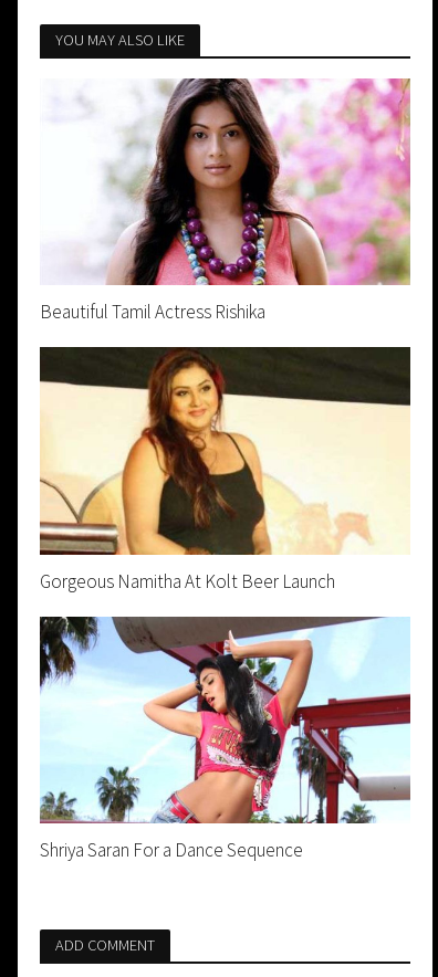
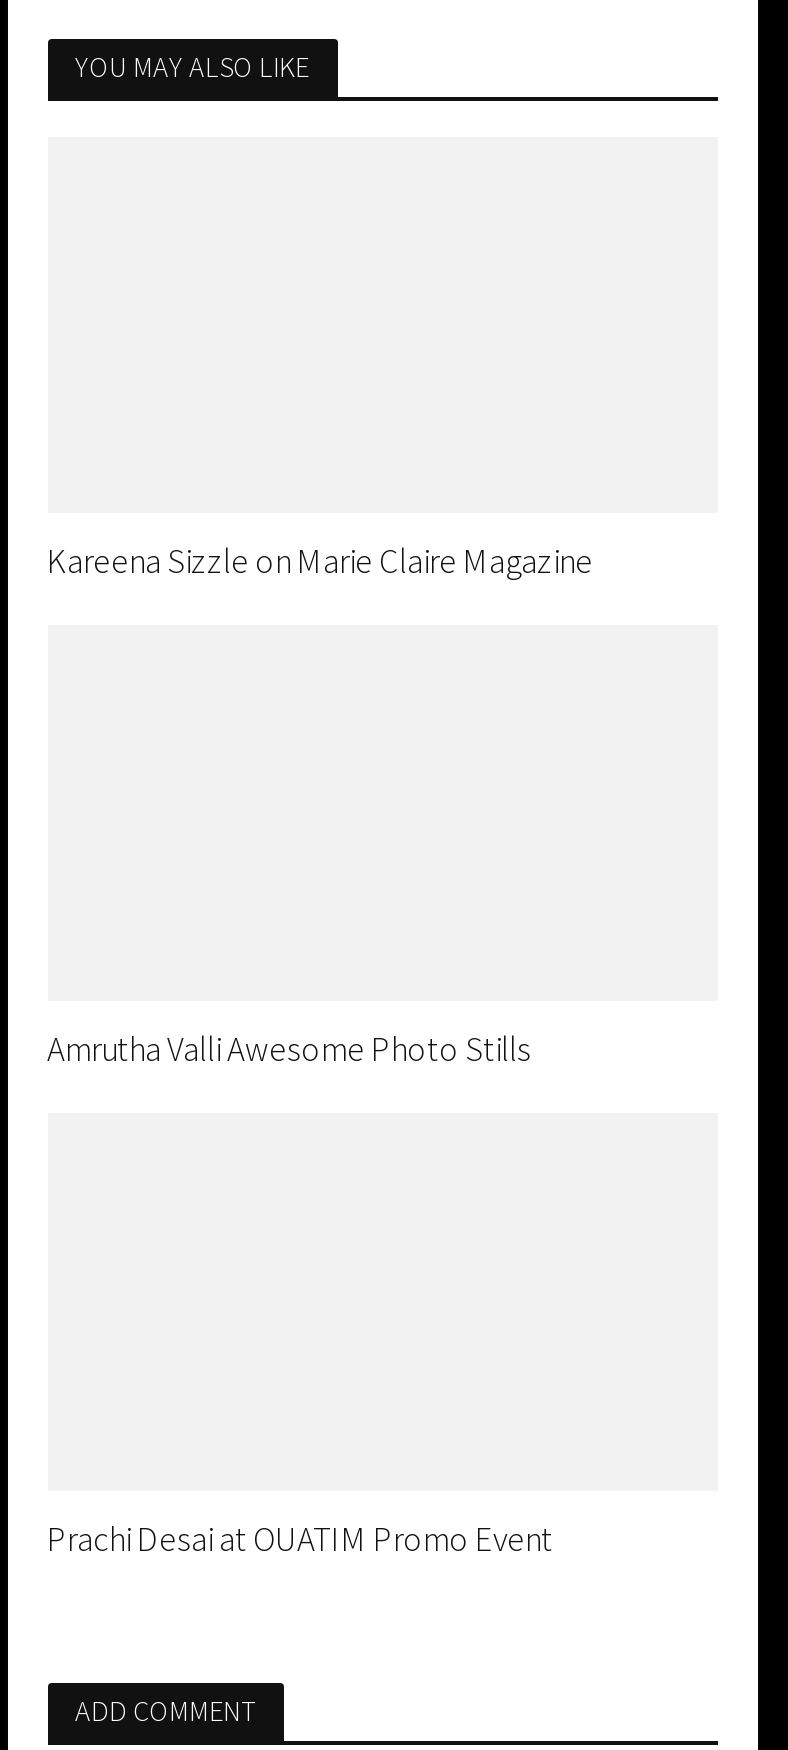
- [image]

- Beautiful Tamil Actress Rishika
+ Kareena Sizzle on Marie Claire Magazine

- [image]

- Gorgeous Namitha At Kolt Beer Launch
+ Amrutha Valli Awesome Photo Stills

- [image]

- Shriya Saran For a Dance Sequence
+ Prachi Desai at OUATIM Promo Event
